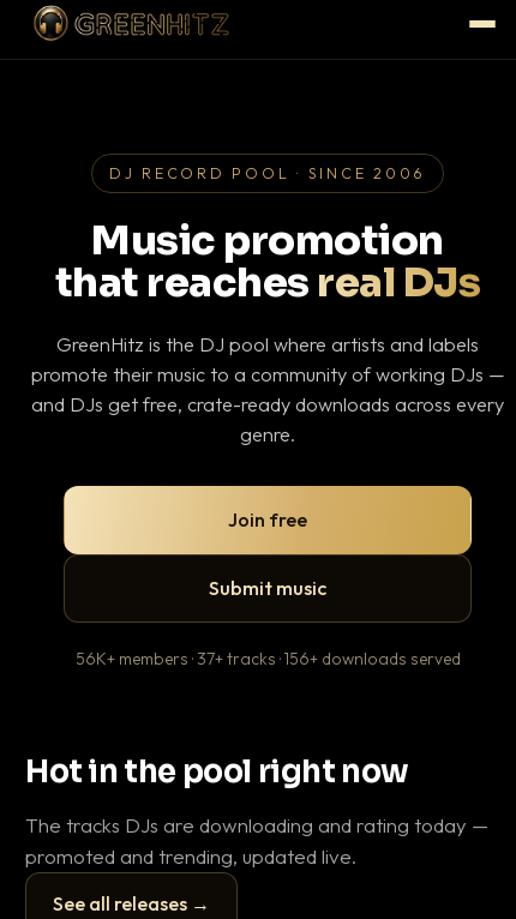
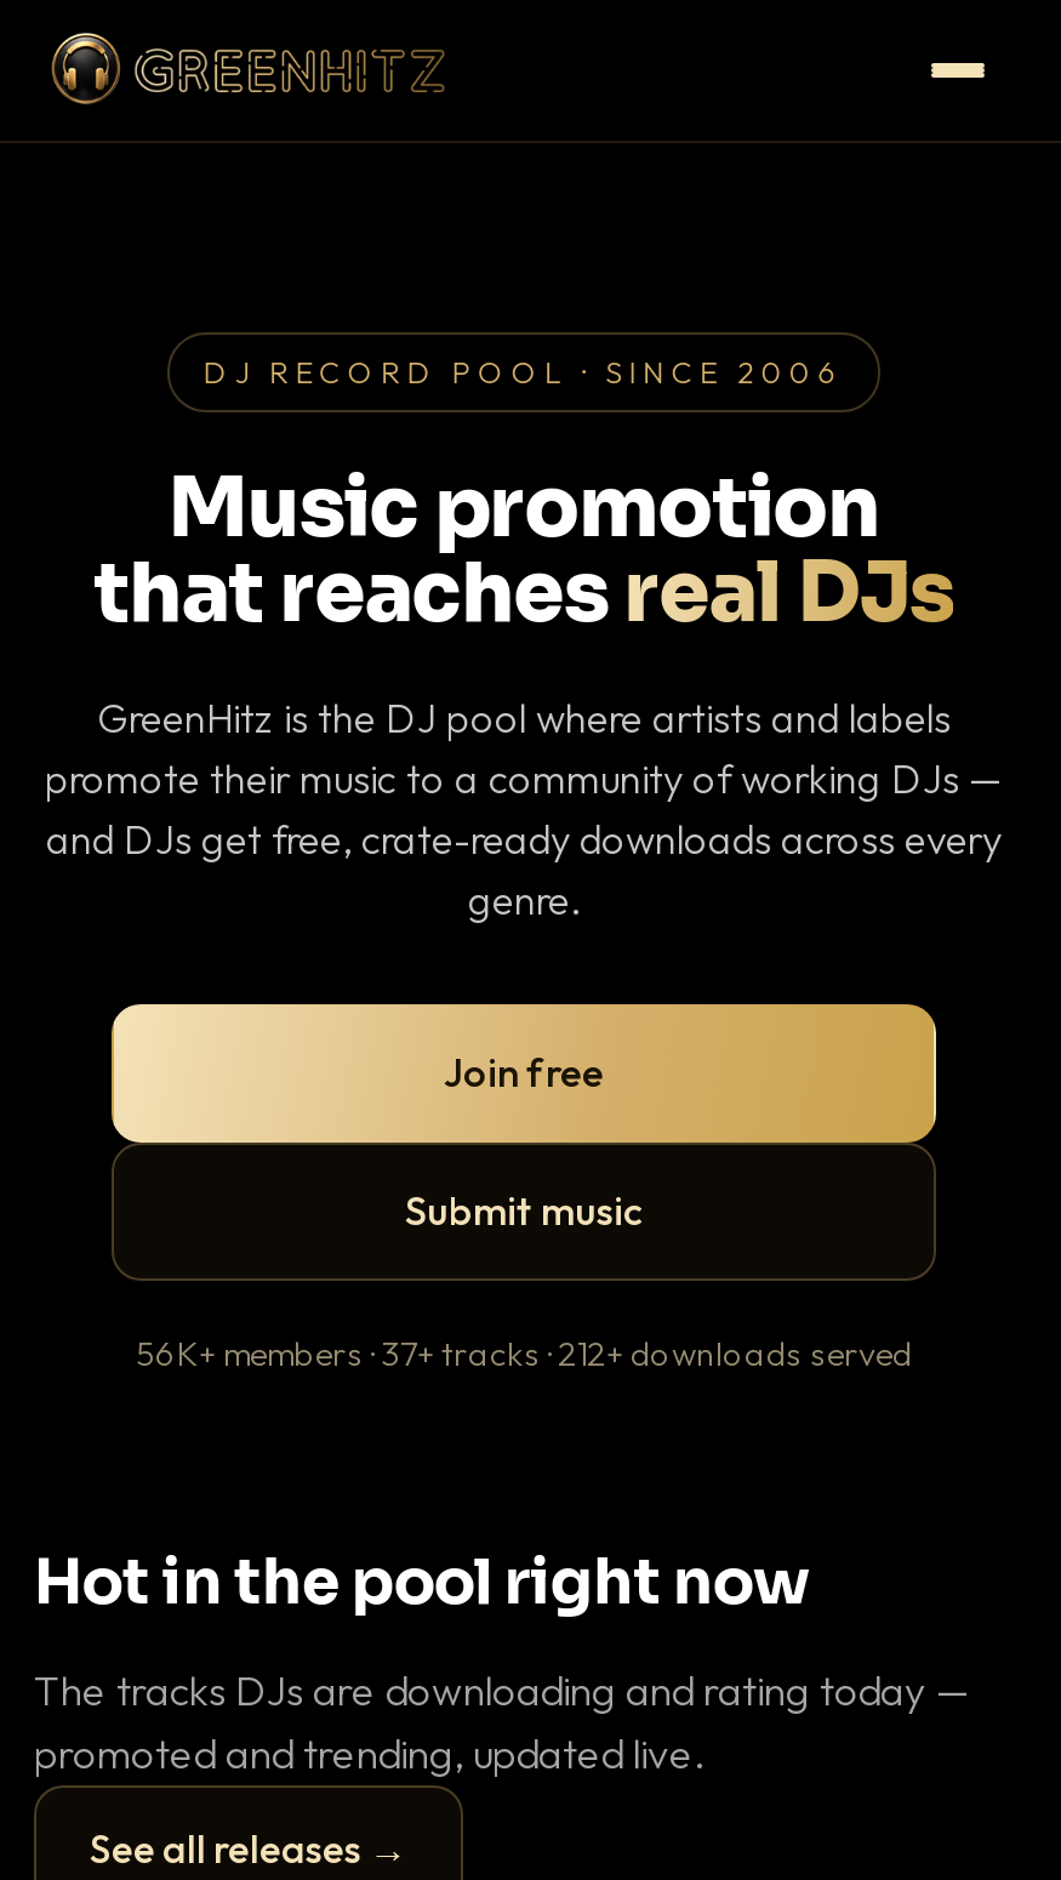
- 56K+ members · 37+ tracks · 156+ downloads served
+ 56K+ members · 37+ tracks · 212+ downloads served
